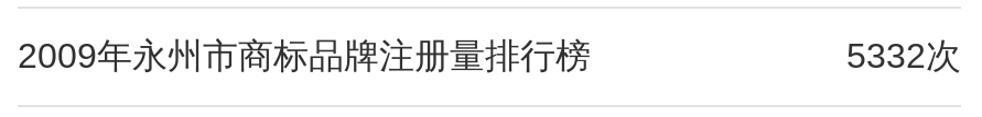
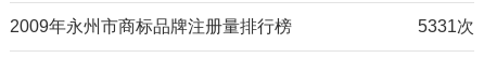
- 5332次
+ 5331次
